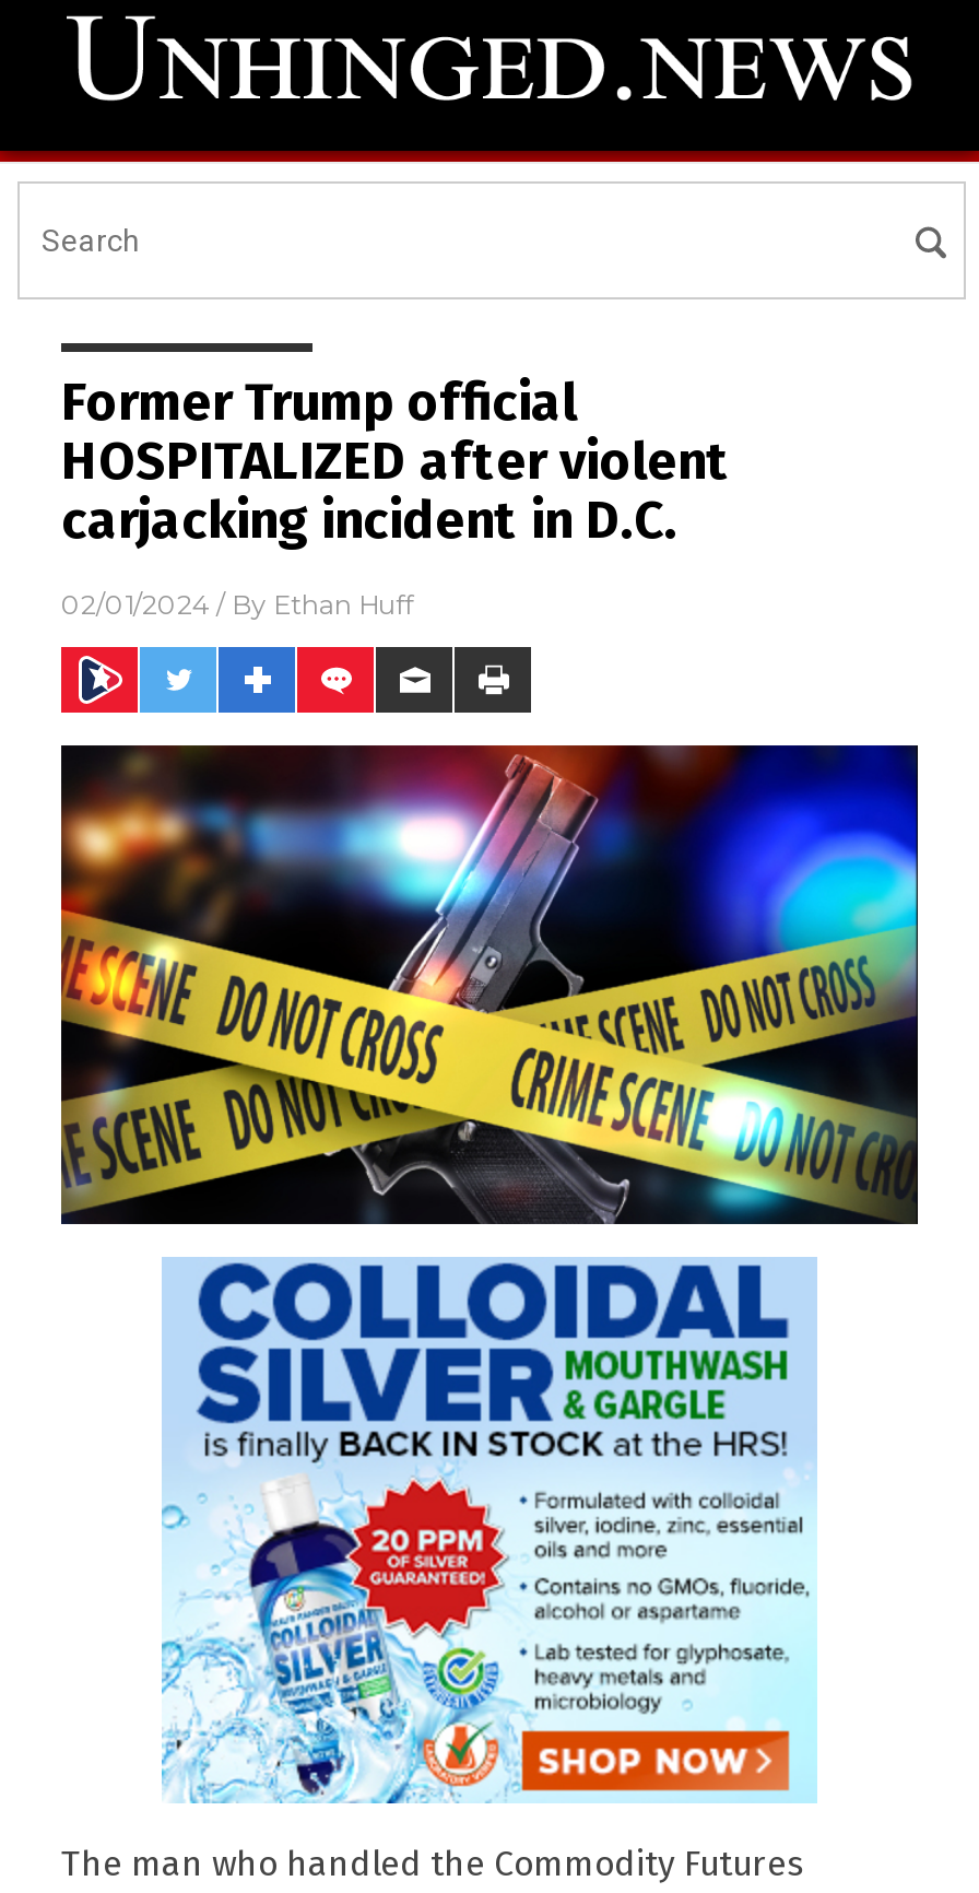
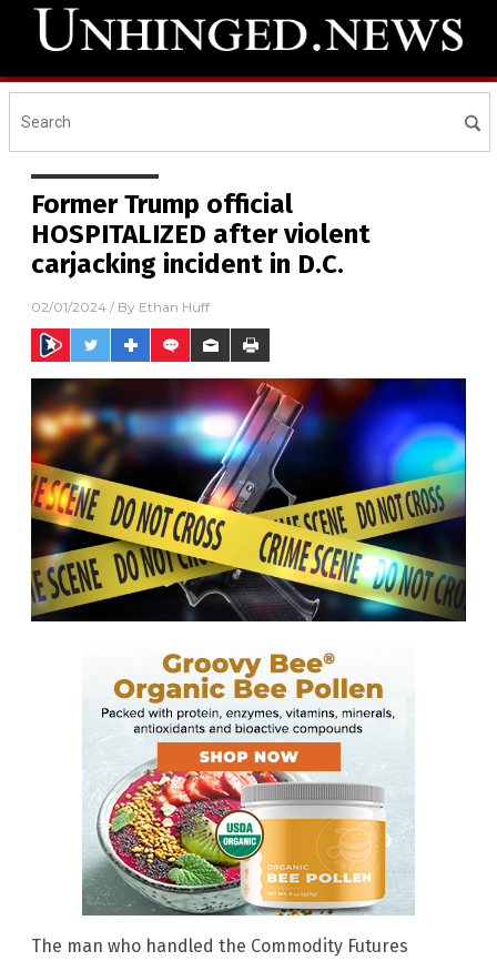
- [image]
+ [image]
